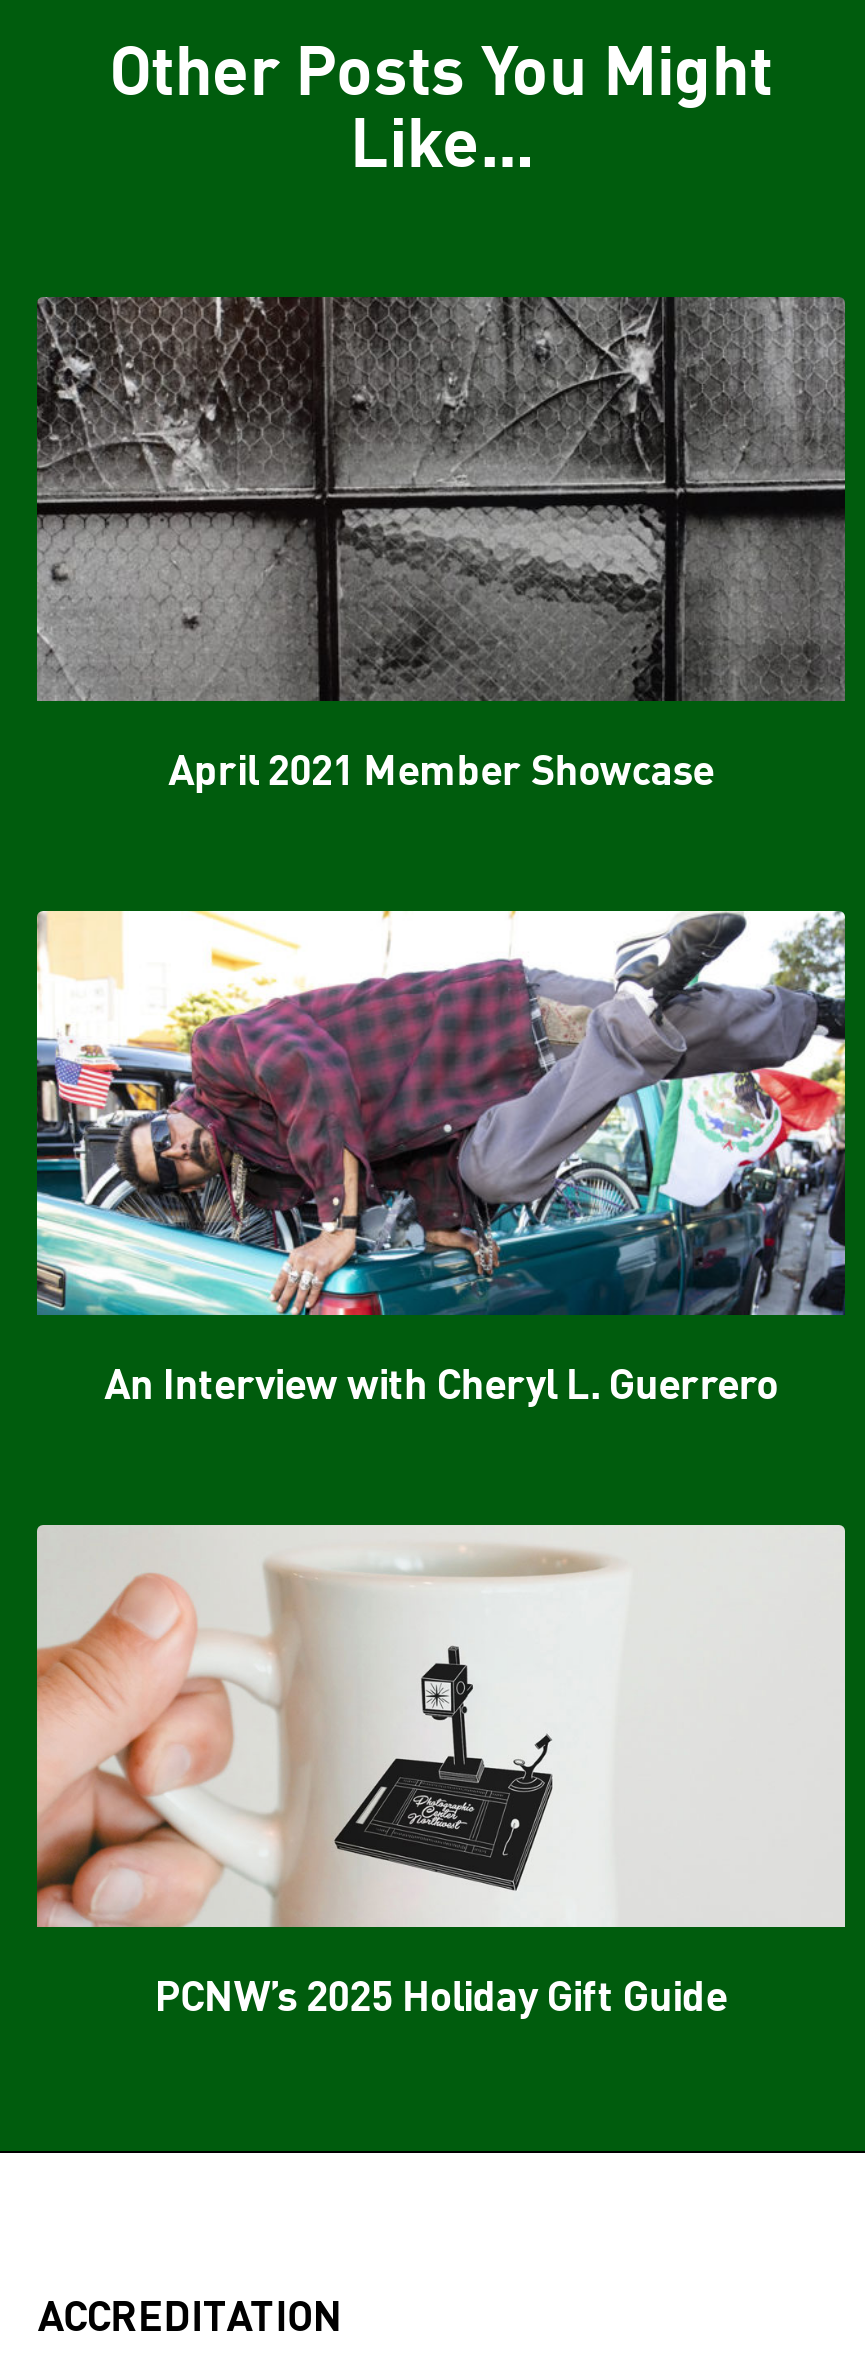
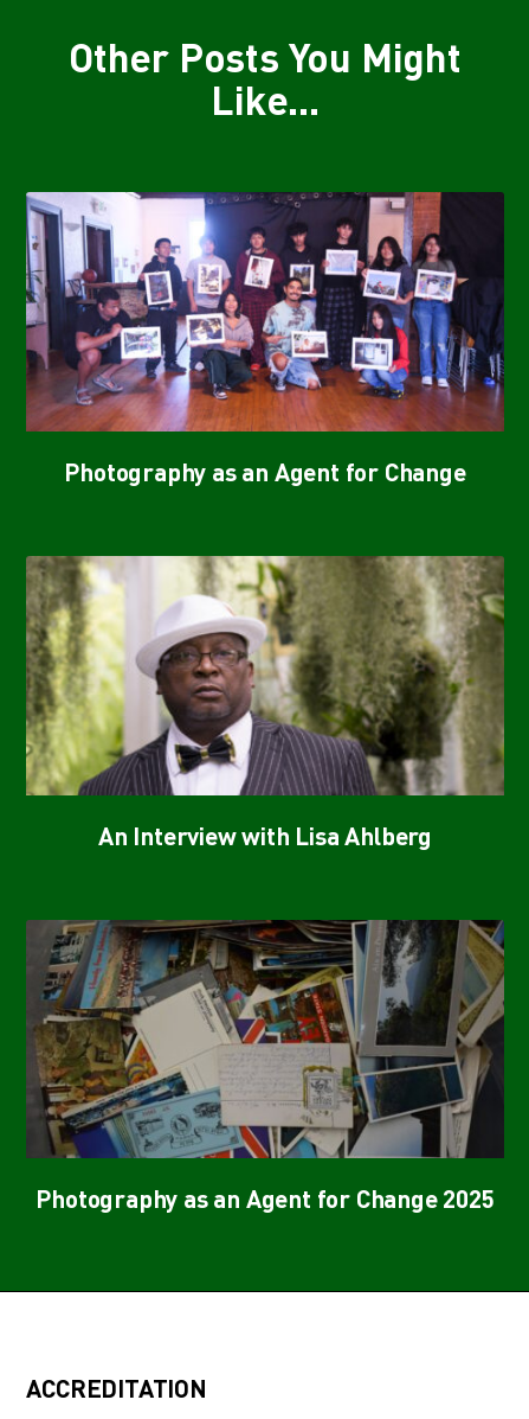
- [image]
- April 2021 Member Showcase
+ [image]
+ Photography as an Agent for Change

- [image]
- An Interview with Cheryl L. Guerrero
+ [image]
+ An Interview with Lisa Ahlberg

- [image]
- PCNW’s 2025 Holiday Gift Guide
+ [image]
+ Photography as an Agent for Change 2025
